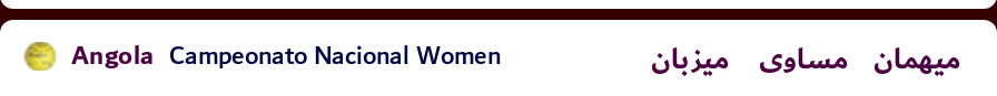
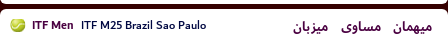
- Angola Campeonato Nacional Women
+ ITF Men ITF M25 Brazil Sao Paulo
